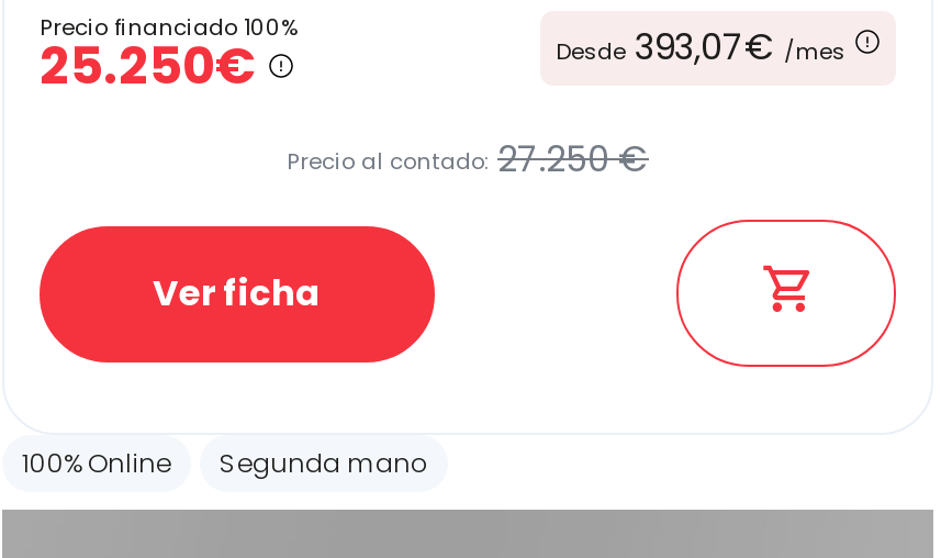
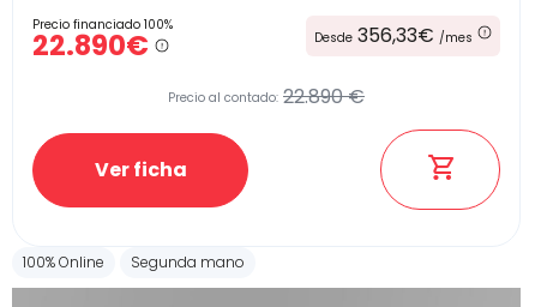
- 25.250€
+ 22.890€

- Desde 393,07€/mes
+ Desde 356,33€/mes

- Precio al contado: 27.250 €
+ Precio al contado: 22.890 €
